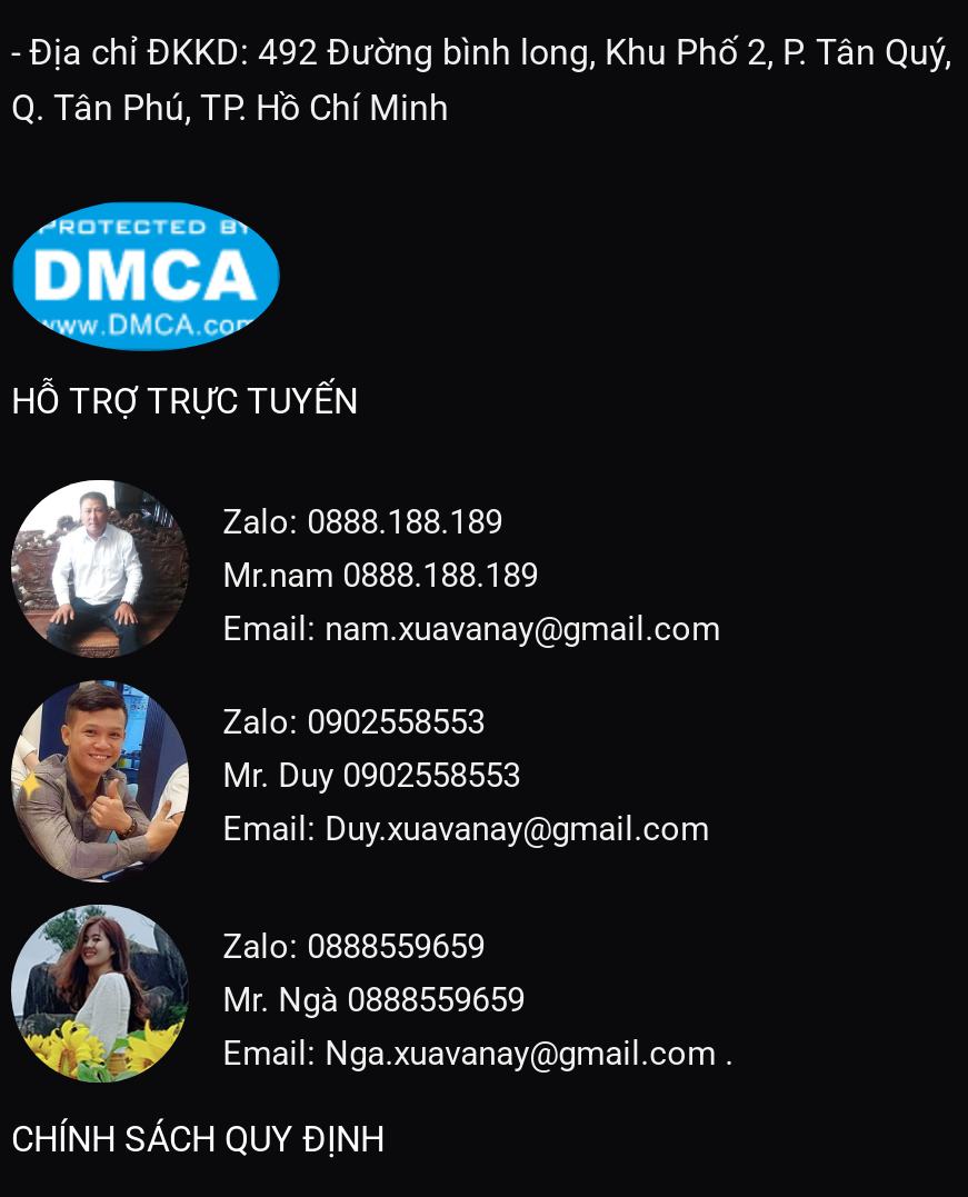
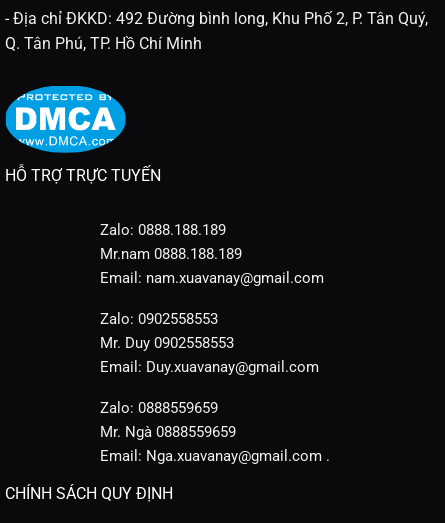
- [image]

- [image]

- [image]
